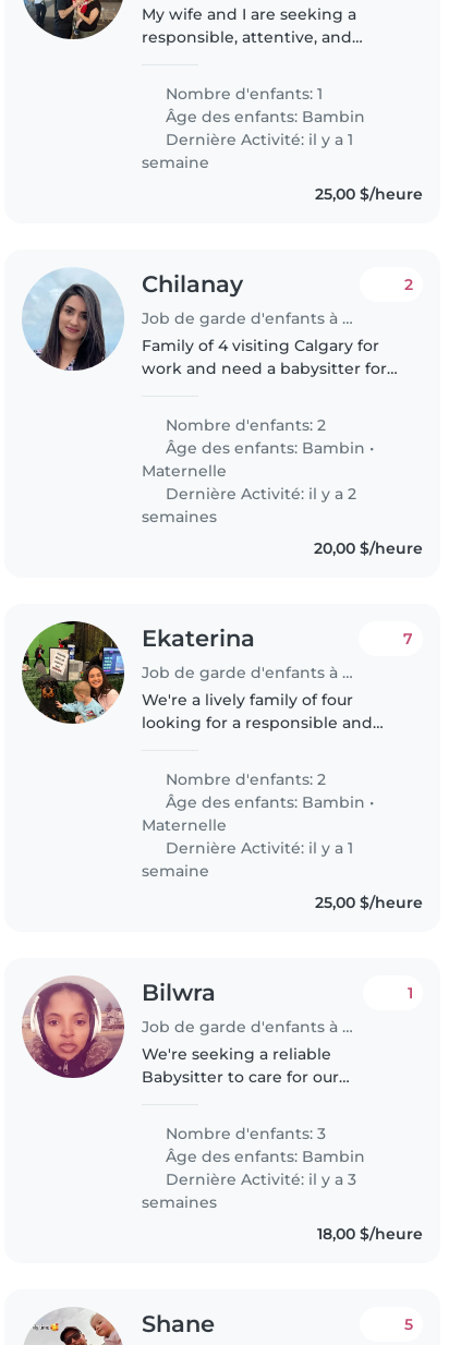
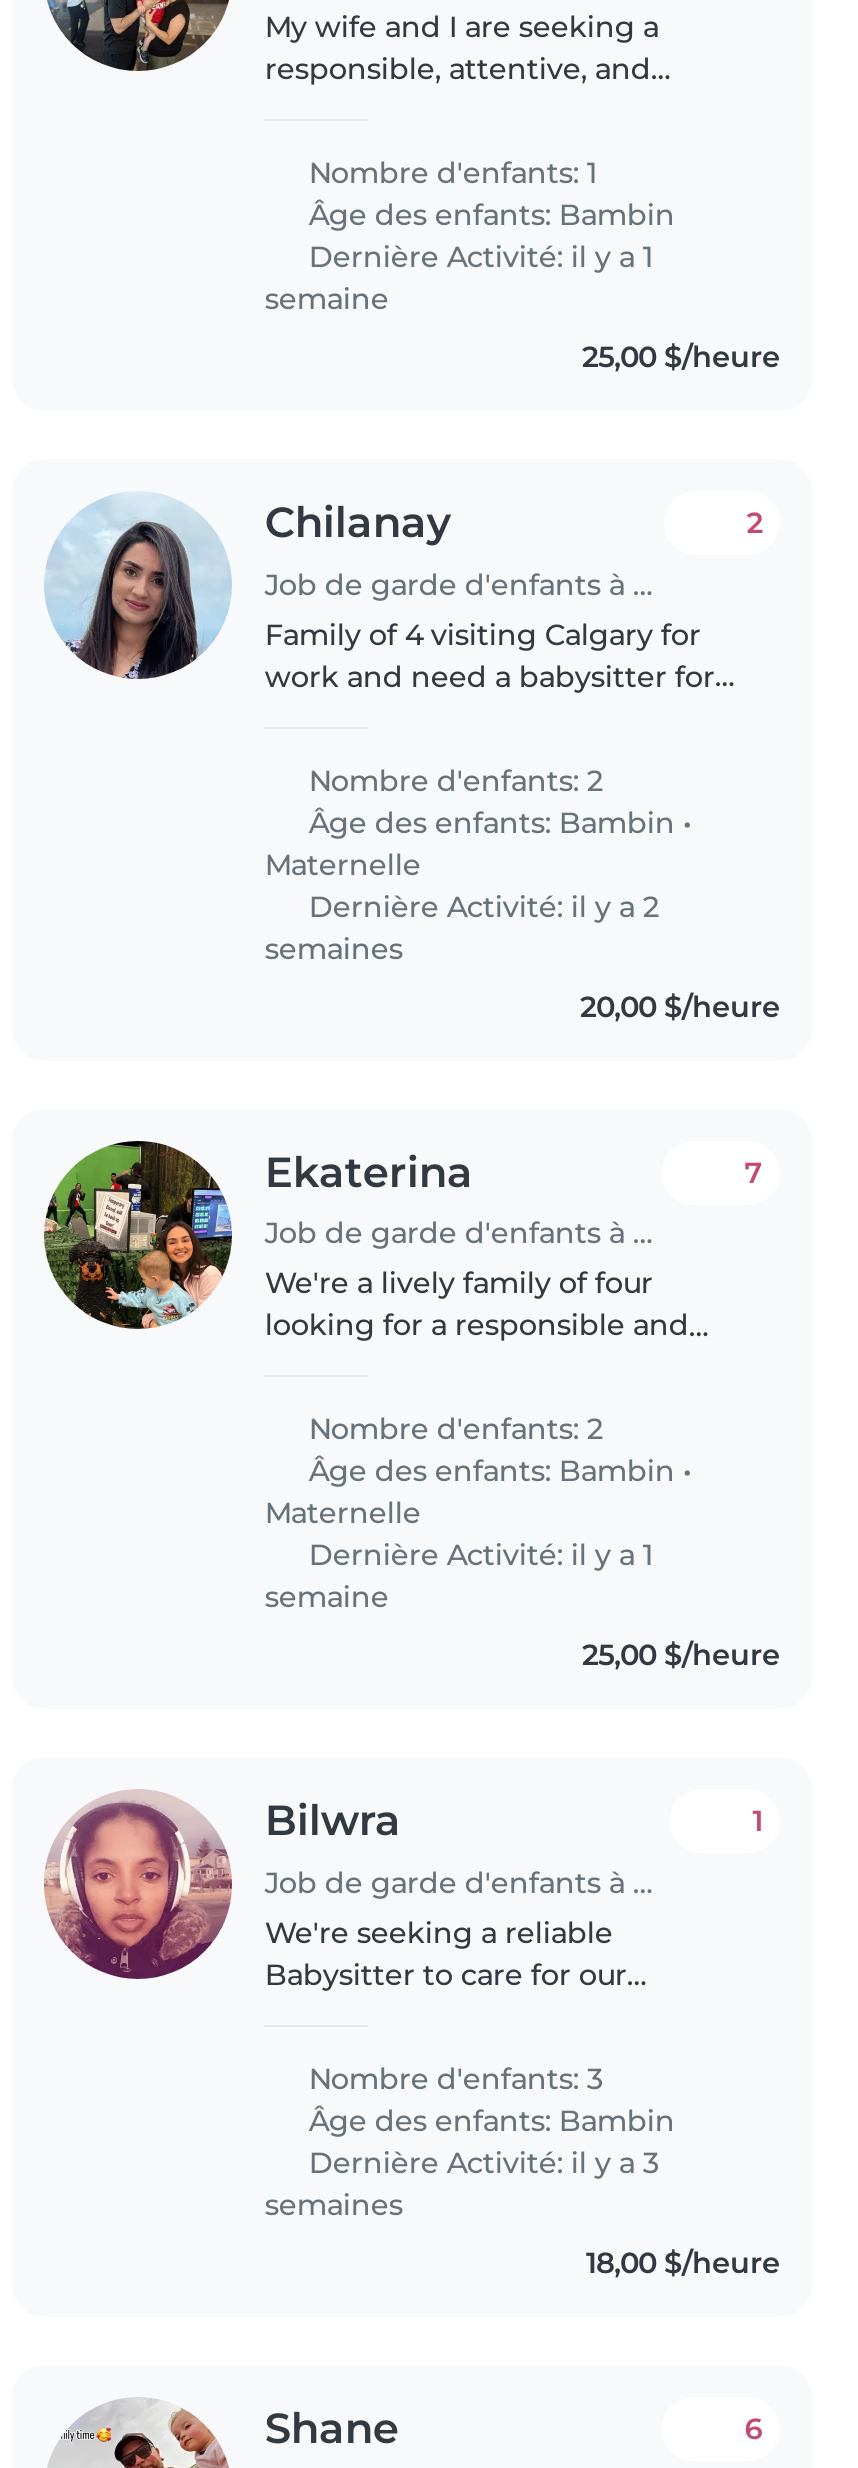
- 5
+ 6
